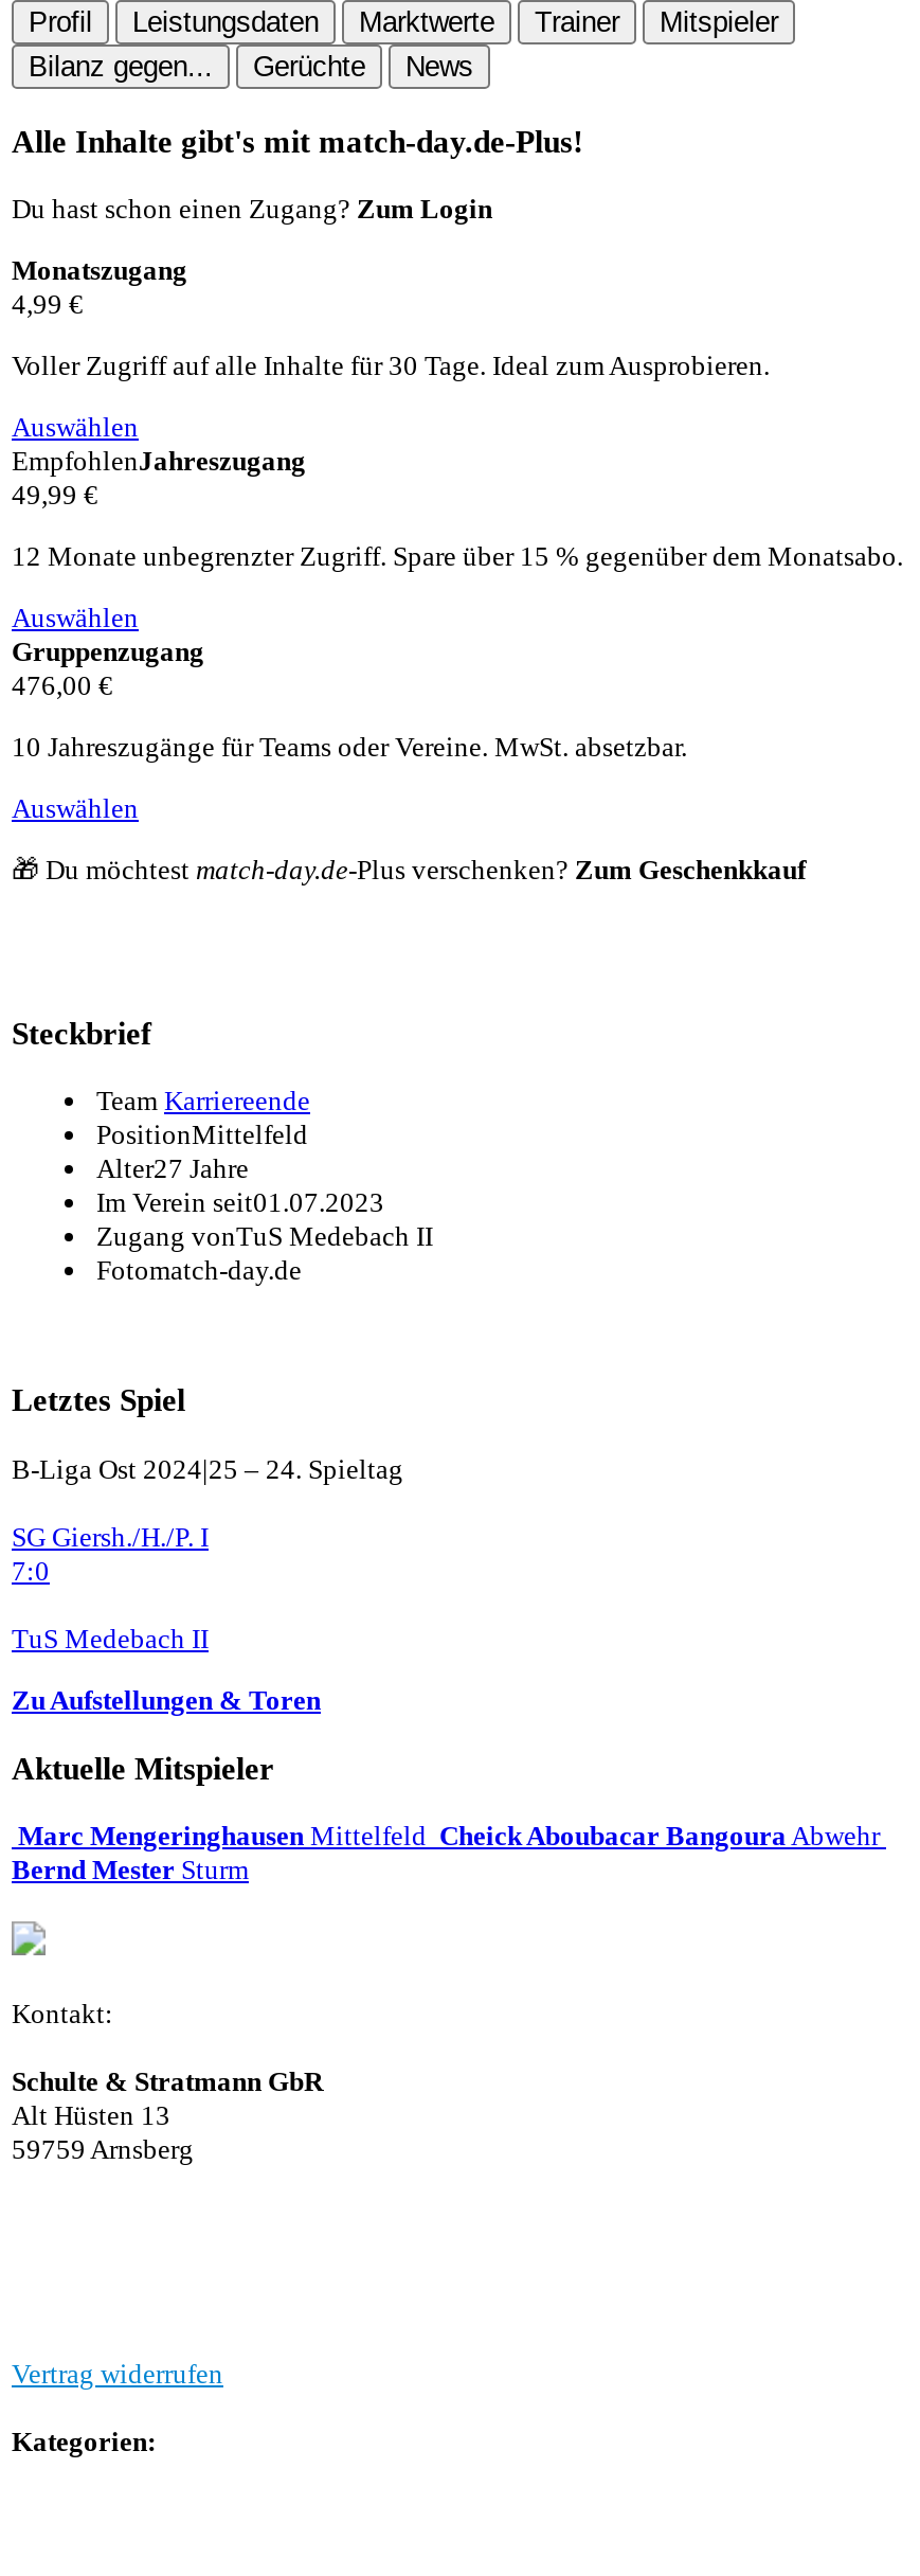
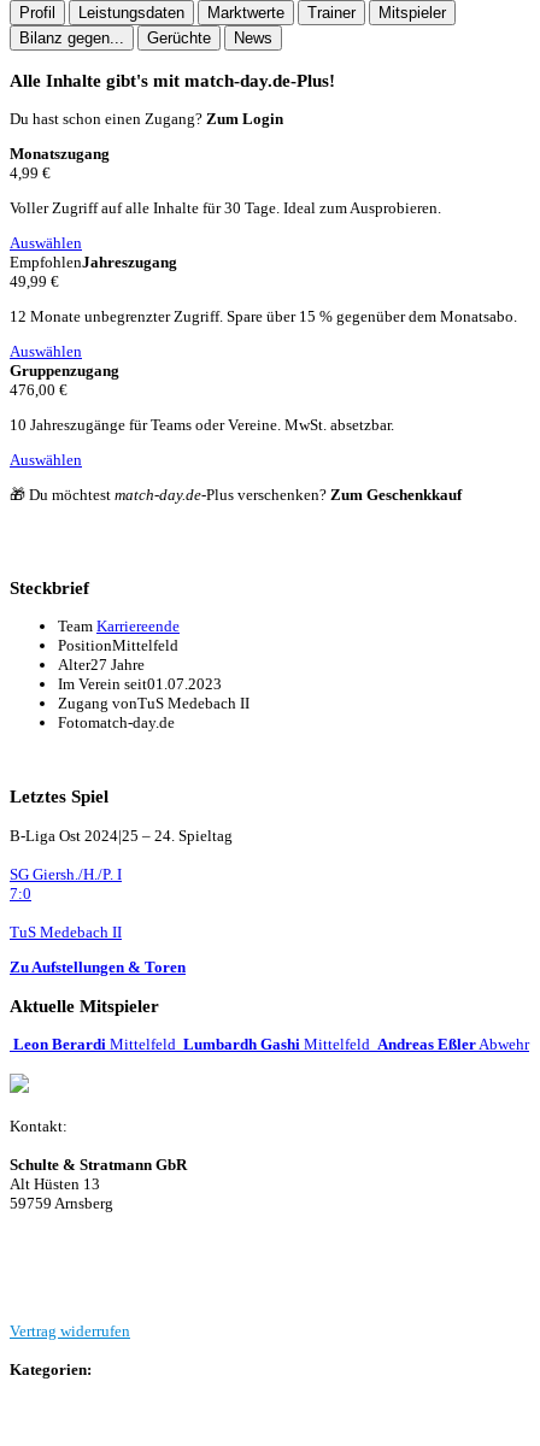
- Marc Mengeringhausen Mittelfeld Cheick Aboubacar Bangoura Abwehr
- Bernd Mester Sturm
+ Leon Berardi Mittelfeld Lumbardh Gashi Mittelfeld Andreas Eßler Abwehr
